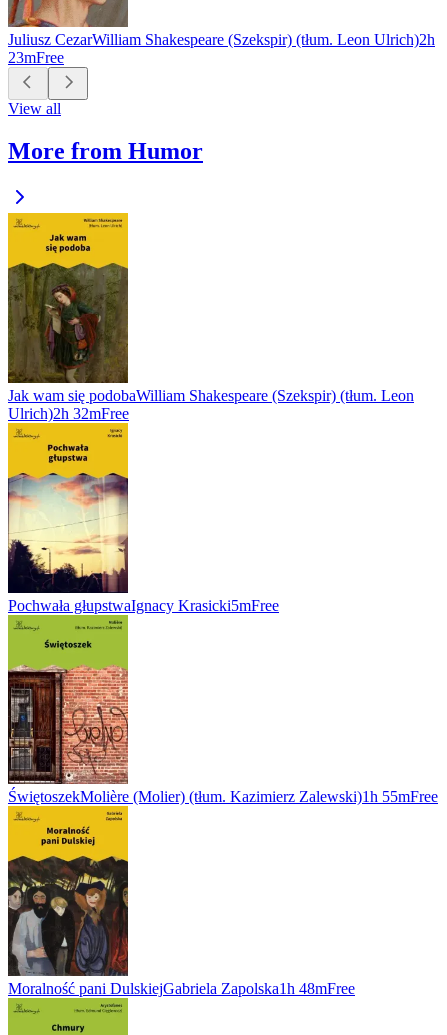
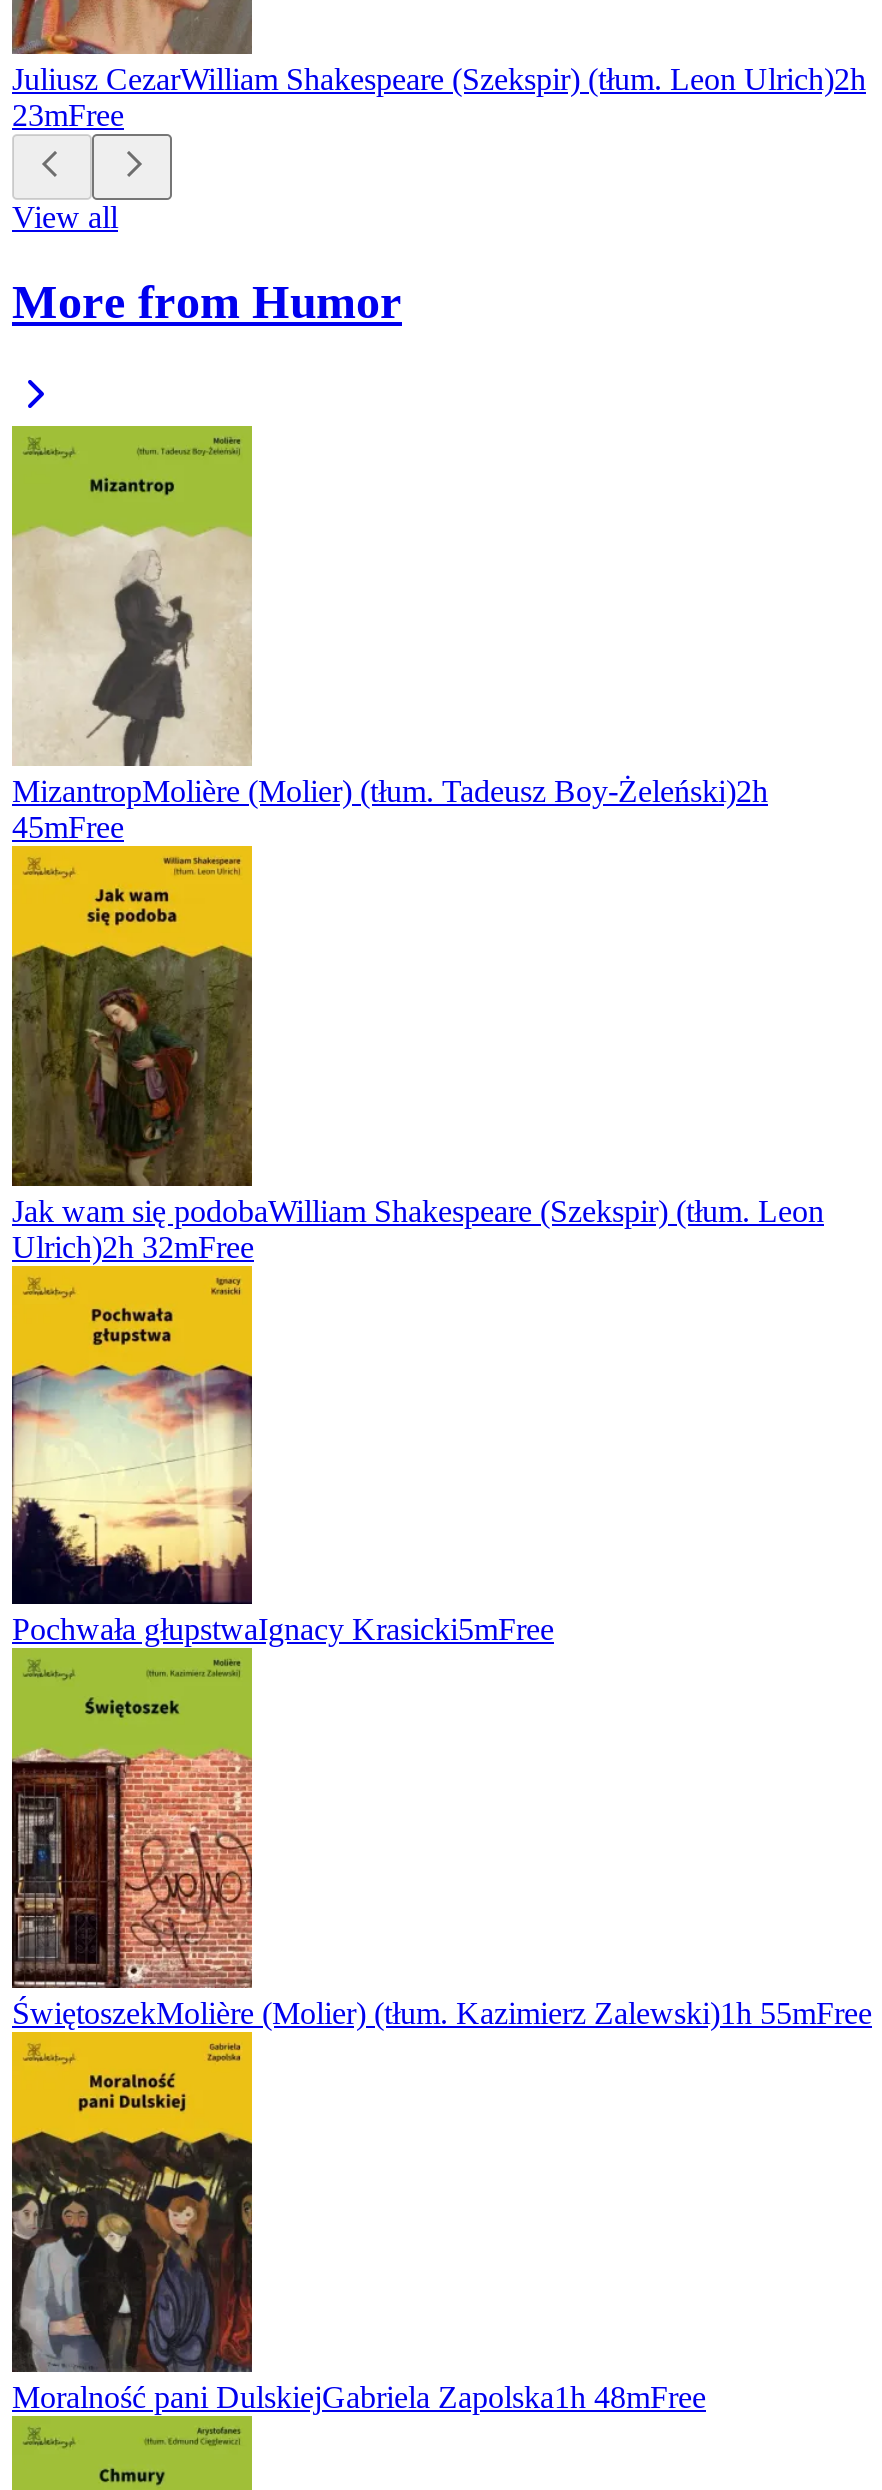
+ [image]
+ MizantropMolière (Molier) (tłum. Tadeusz Boy-Żeleński)2h
+ 45mFree
